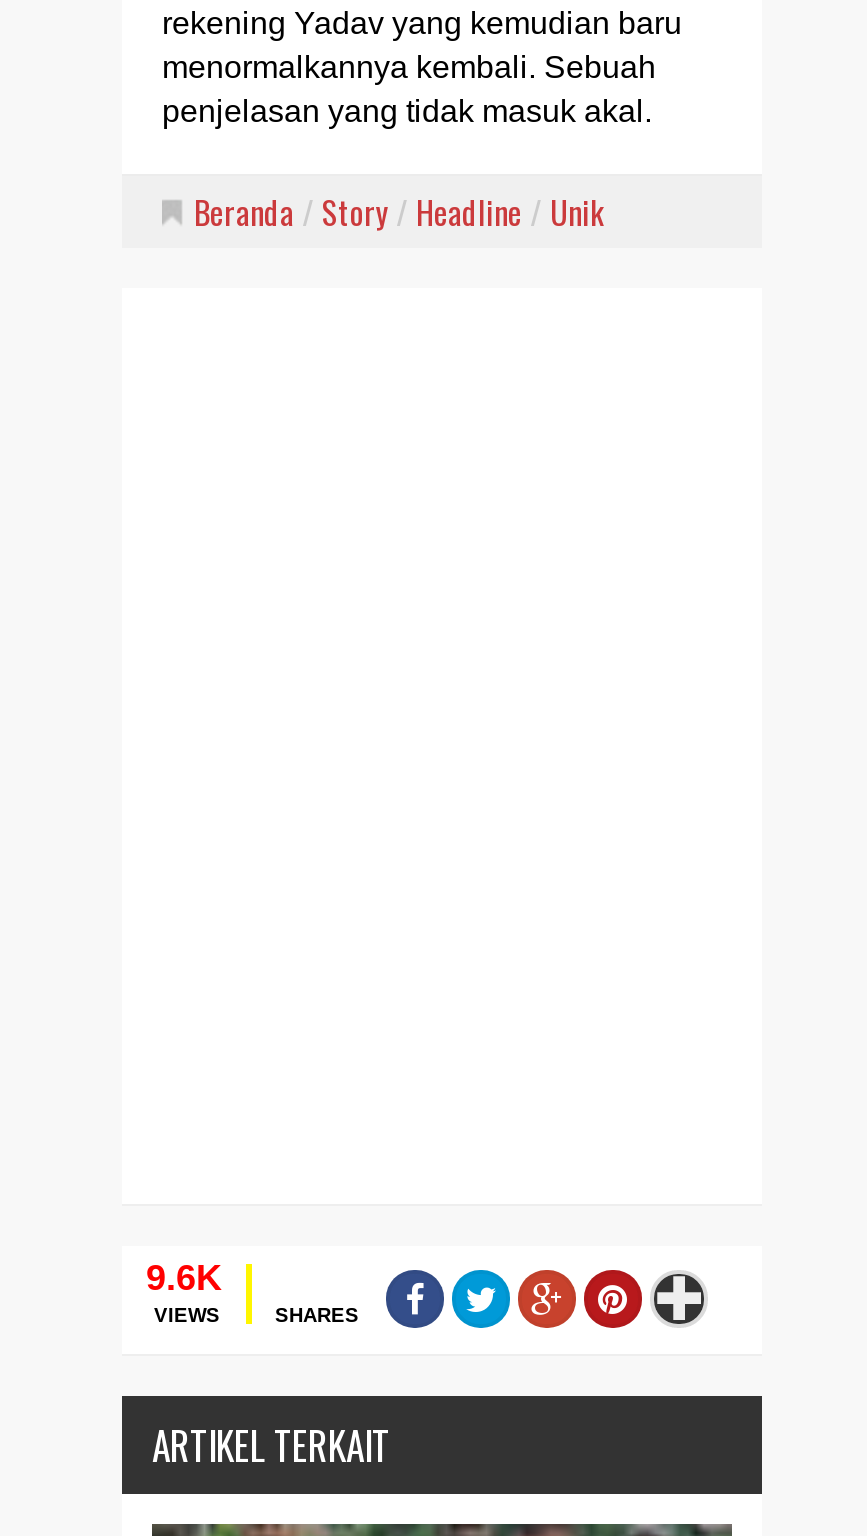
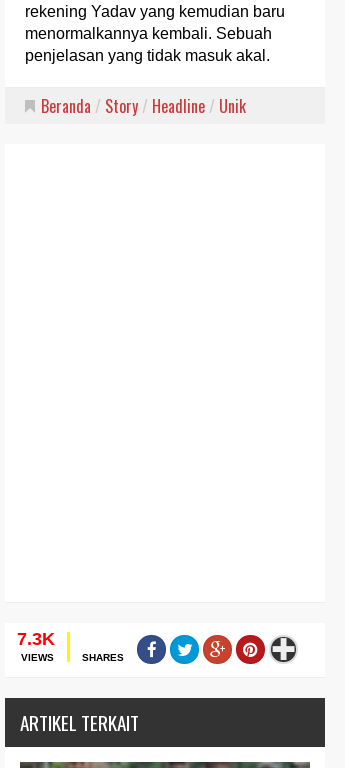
- 9.6K
+ 7.3K
